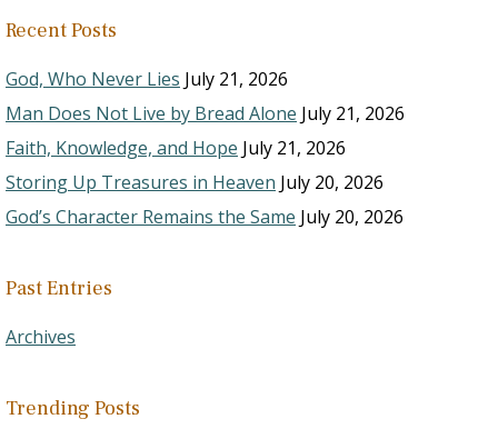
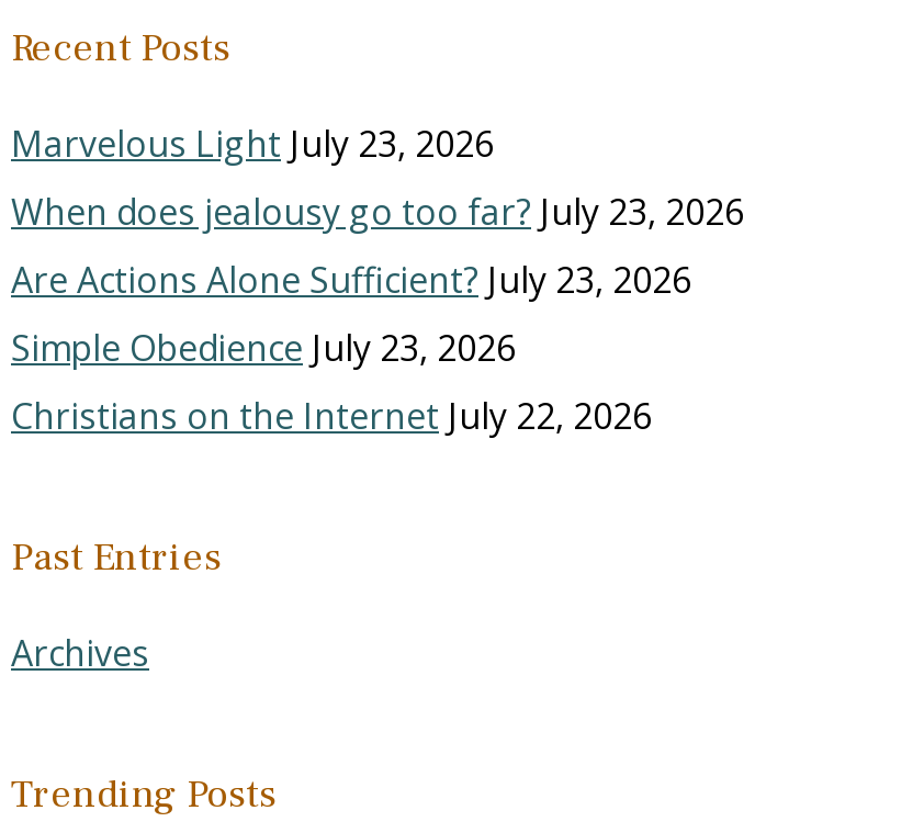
- God, Who Never Lies July 21, 2026
- Man Does Not Live by Bread Alone July 21, 2026
- Faith, Knowledge, and Hope July 21, 2026
- Storing Up Treasures in Heaven July 20, 2026
- God’s Character Remains the Same July 20, 2026
+ Marvelous Light July 23, 2026
+ When does jealousy go too far? July 23, 2026
+ Are Actions Alone Sufficient? July 23, 2026
+ Simple Obedience July 23, 2026
+ Christians on the Internet July 22, 2026
